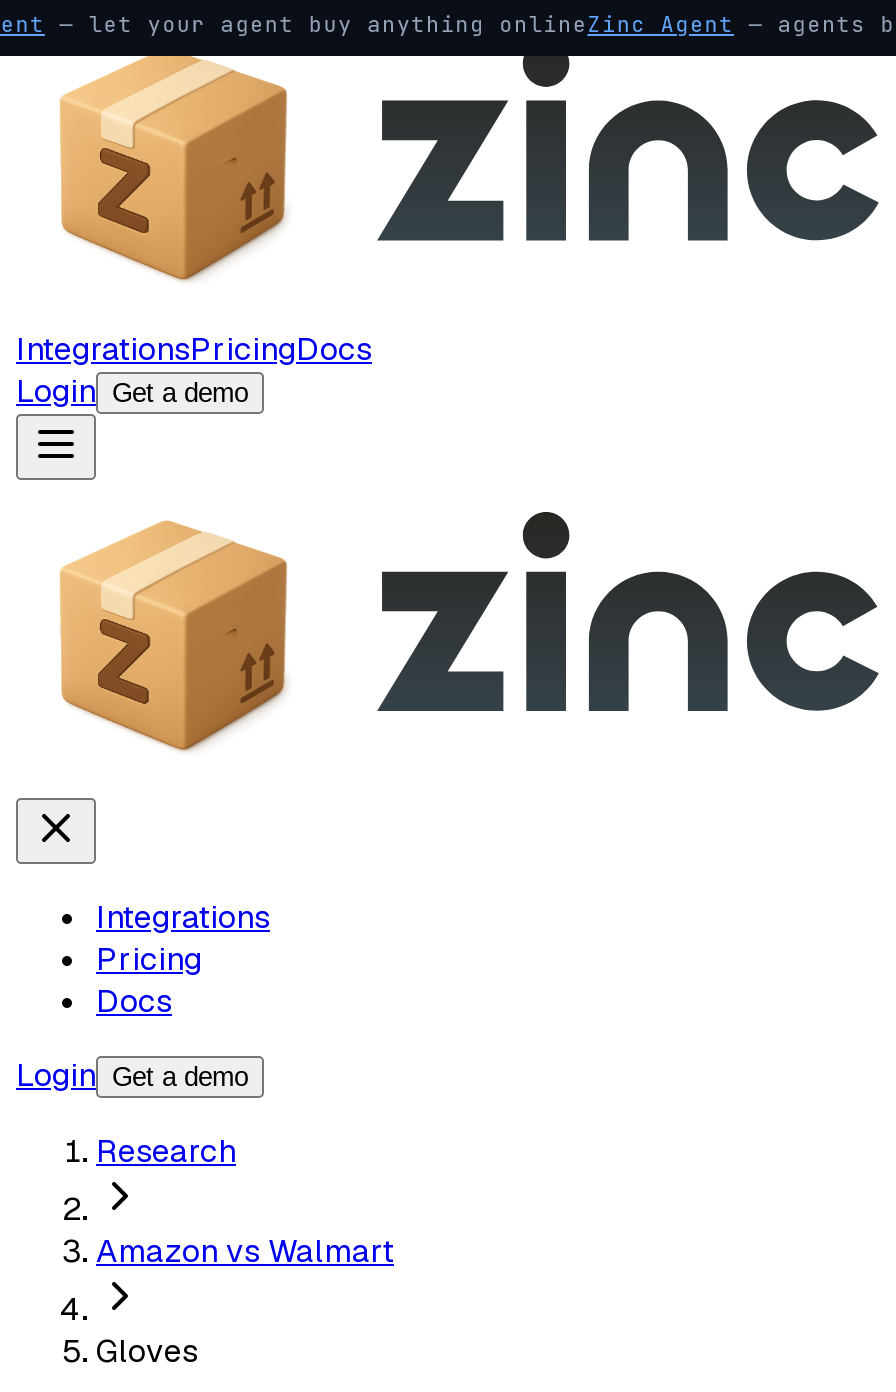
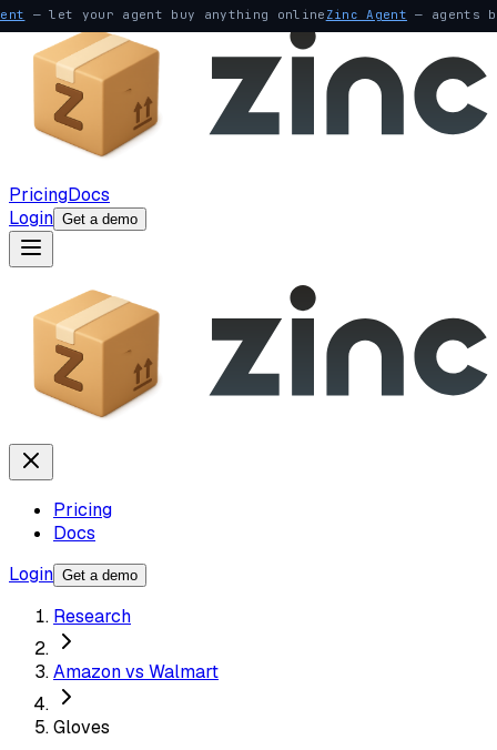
- IntegrationsPricingDocs
+ PricingDocs

- Integrations
